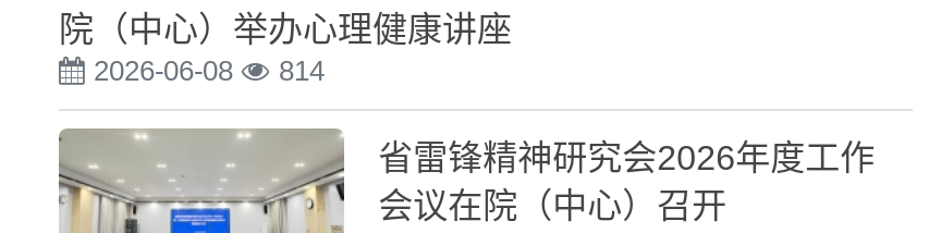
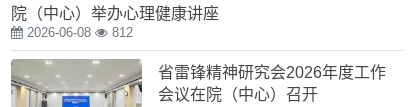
- 2026-06-08 814
+ 2026-06-08 812
